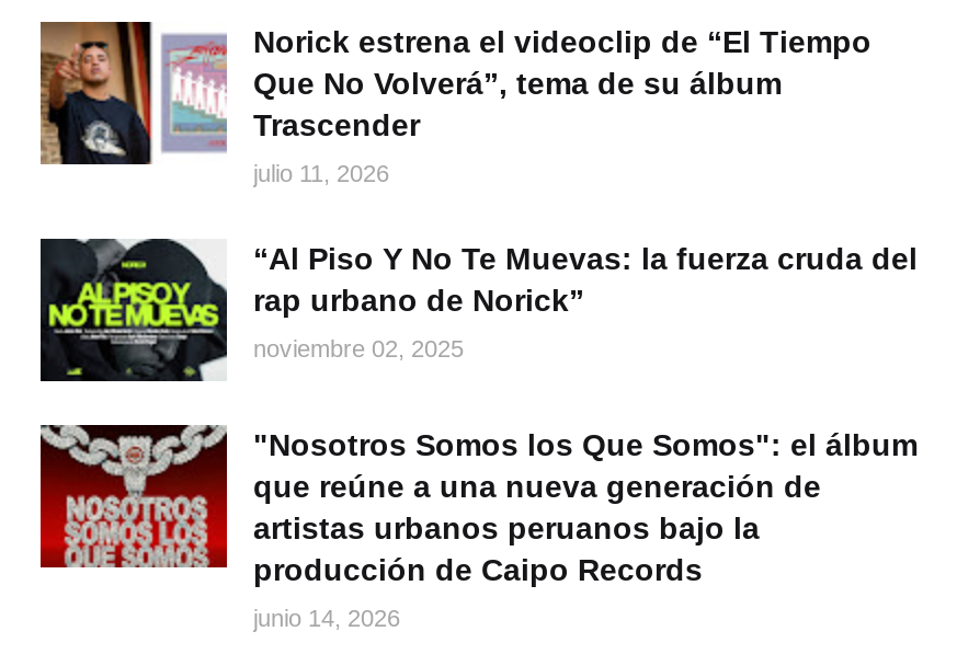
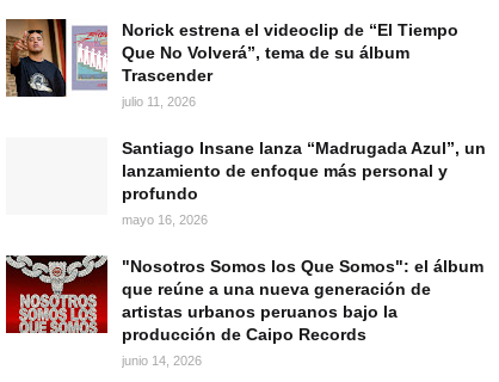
- [image]

- “Al Piso Y No Te Muevas: la fuerza cruda del
- rap urbano de Norick”
+ Santiago Insane lanza “Madrugada Azul”, un
+ lanzamiento de enfoque más personal y
+ profundo

- noviembre 02, 2025
+ mayo 16, 2026
